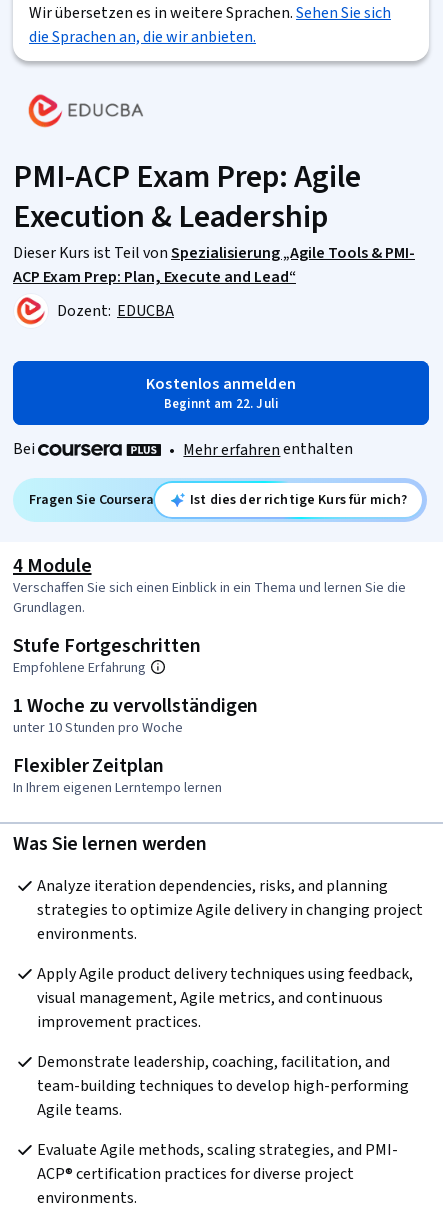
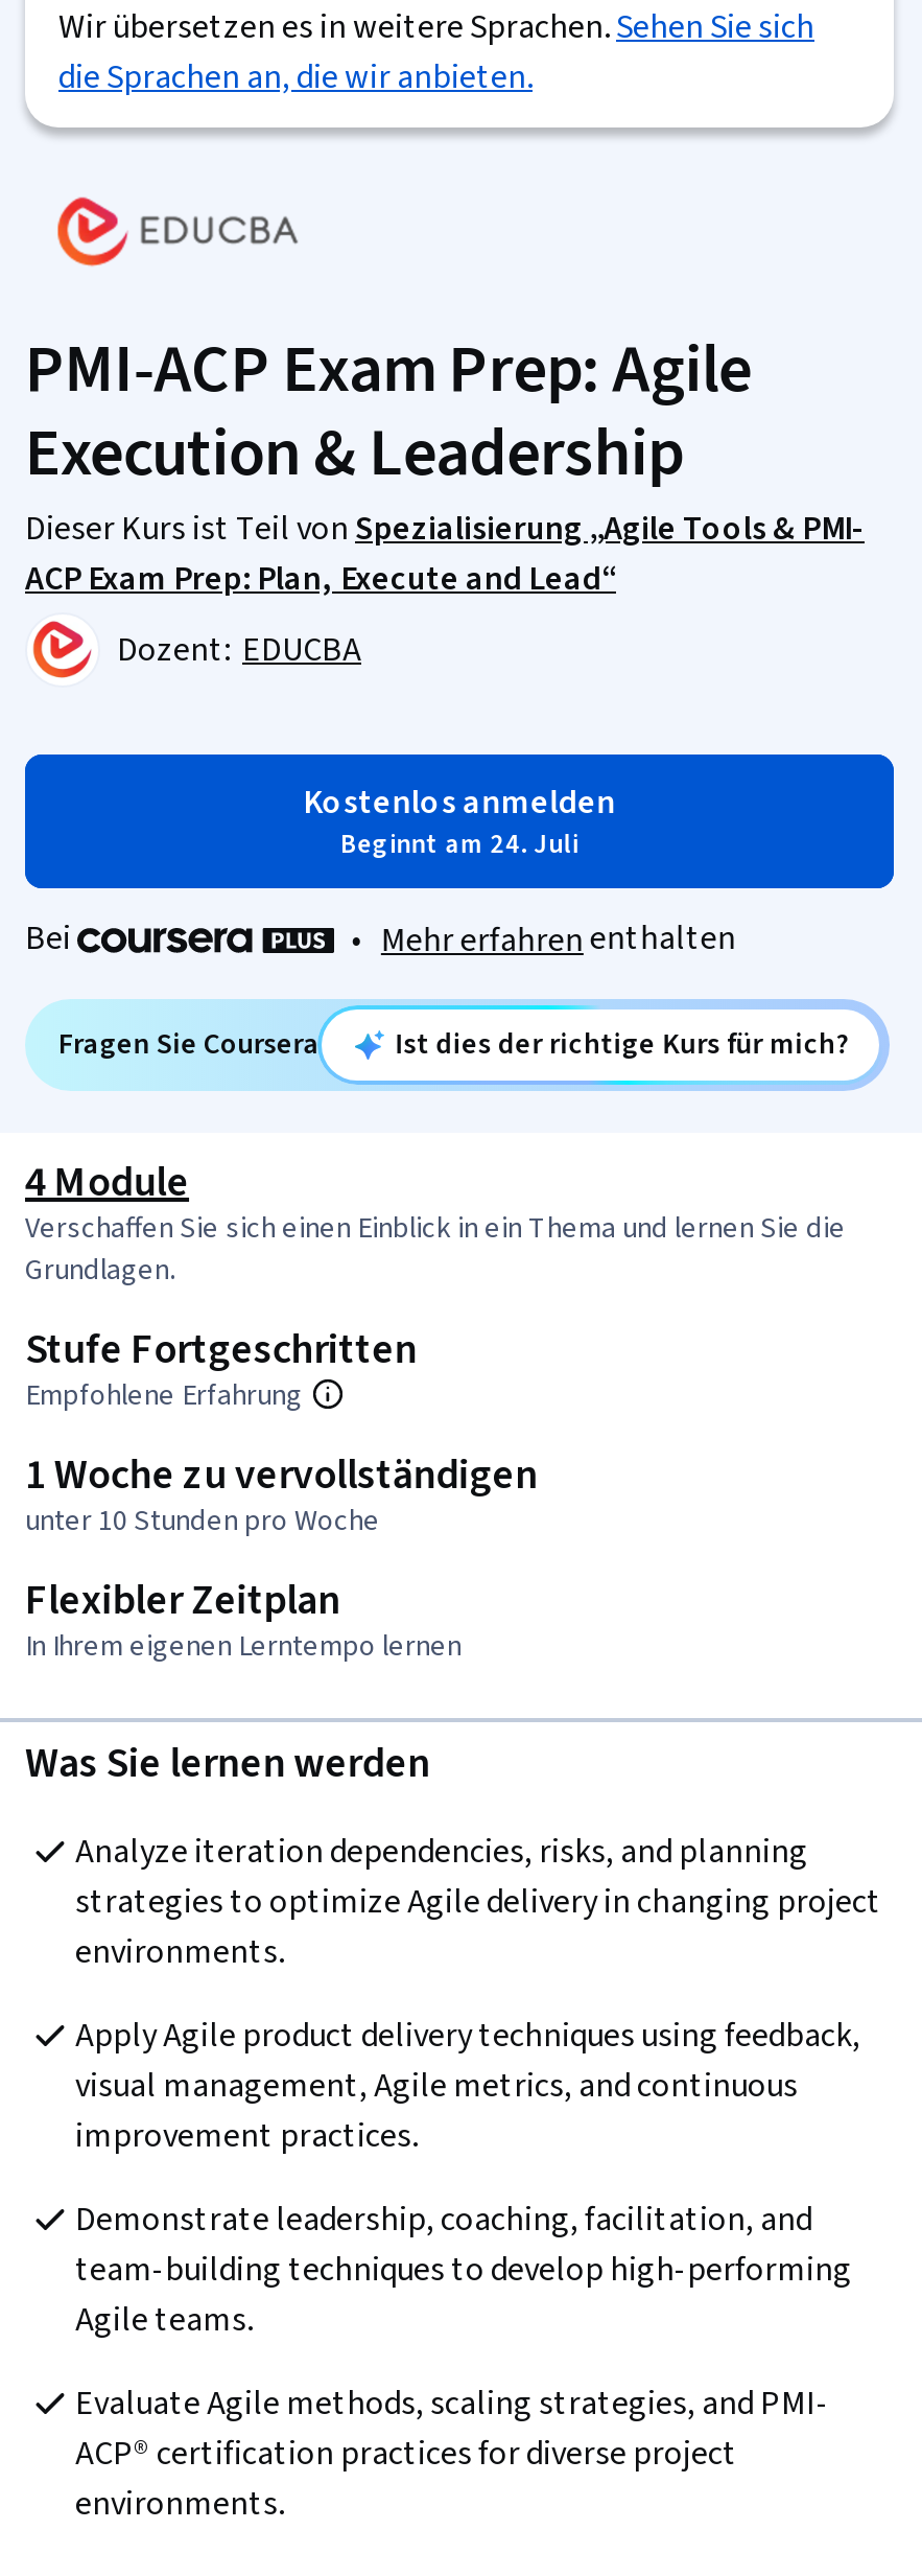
- Beginnt am 22. Juli
+ Beginnt am 24. Juli
